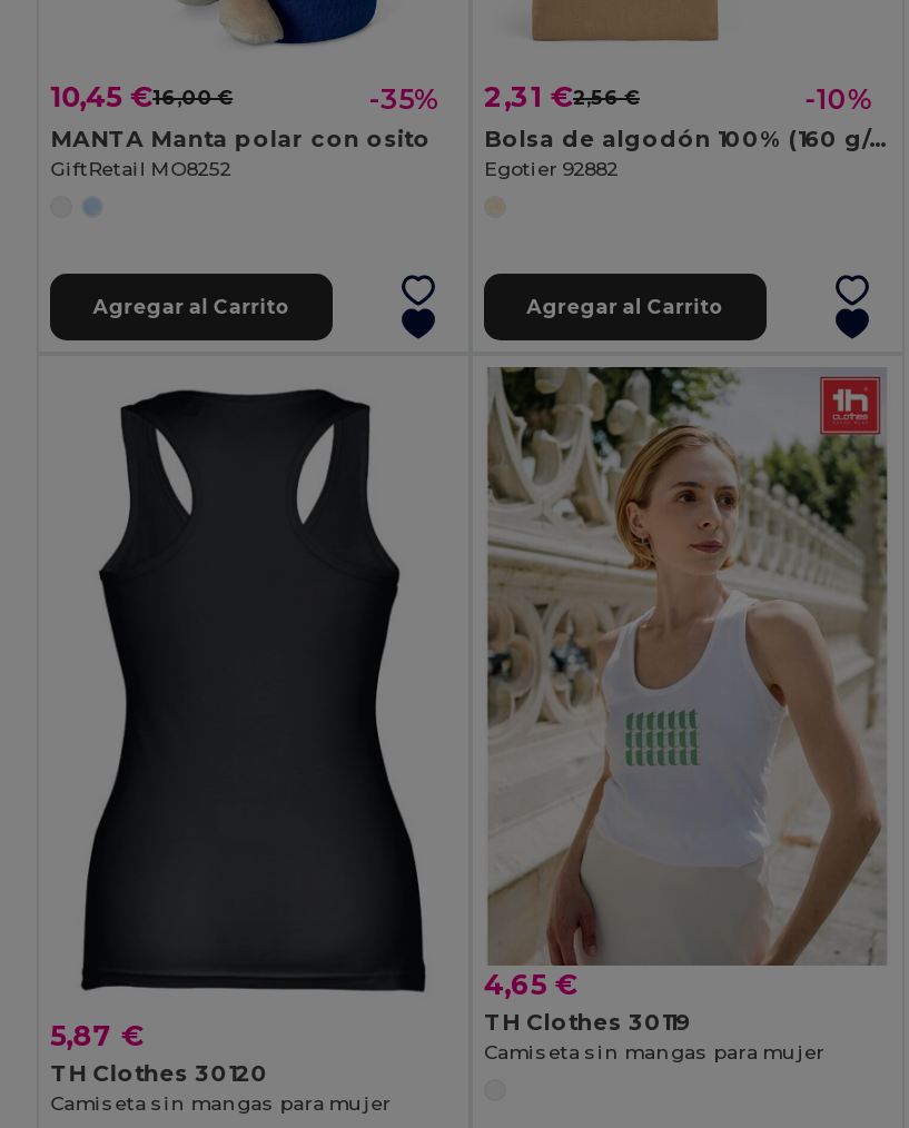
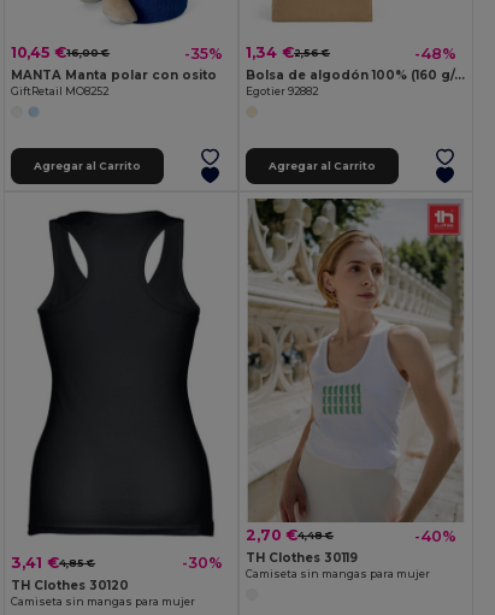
- -35% 2,31 €2,56 €
+ -35% 1,34 €2,56 €

- -10%
+ -48%

- 4,65 €
+ 2,70 €4,48 €
+ -40%

- 5,87 €
+ 3,41 €4,85 €
+ -30%
